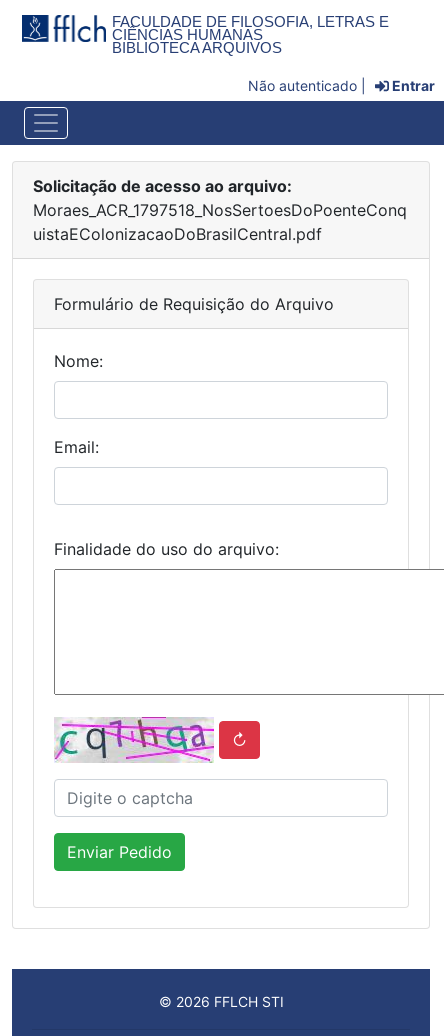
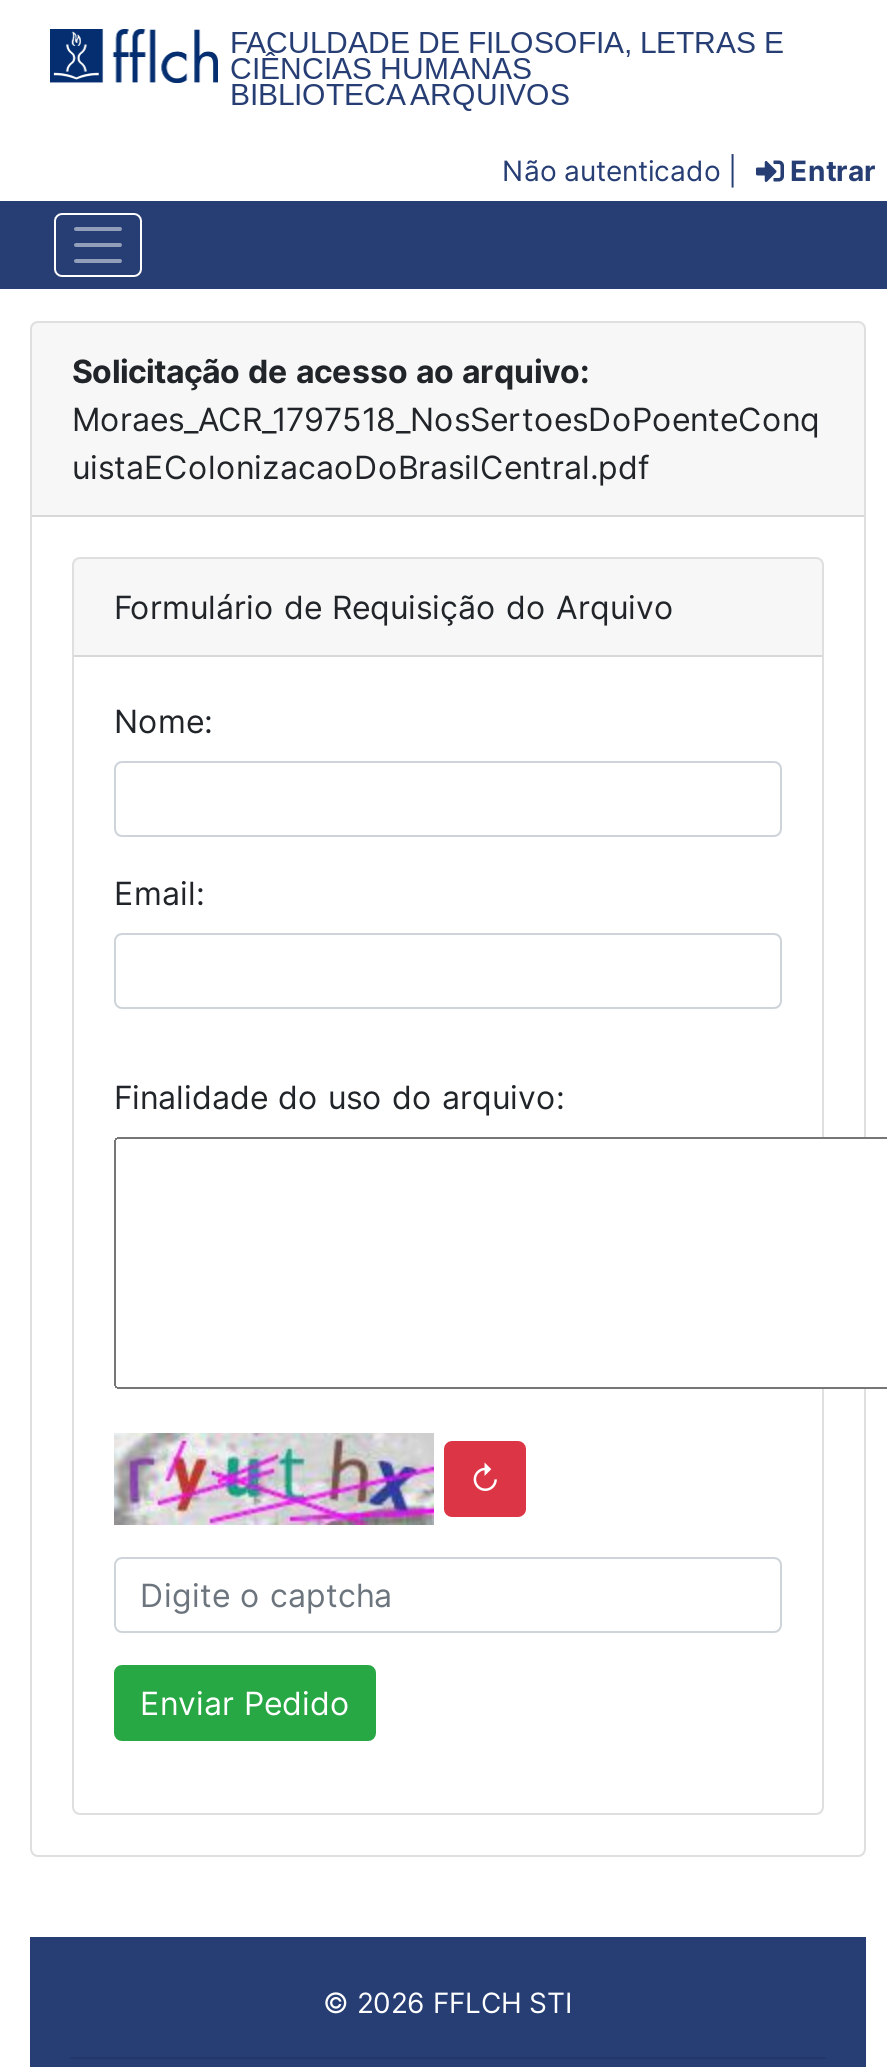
- [image]
+ [image]
